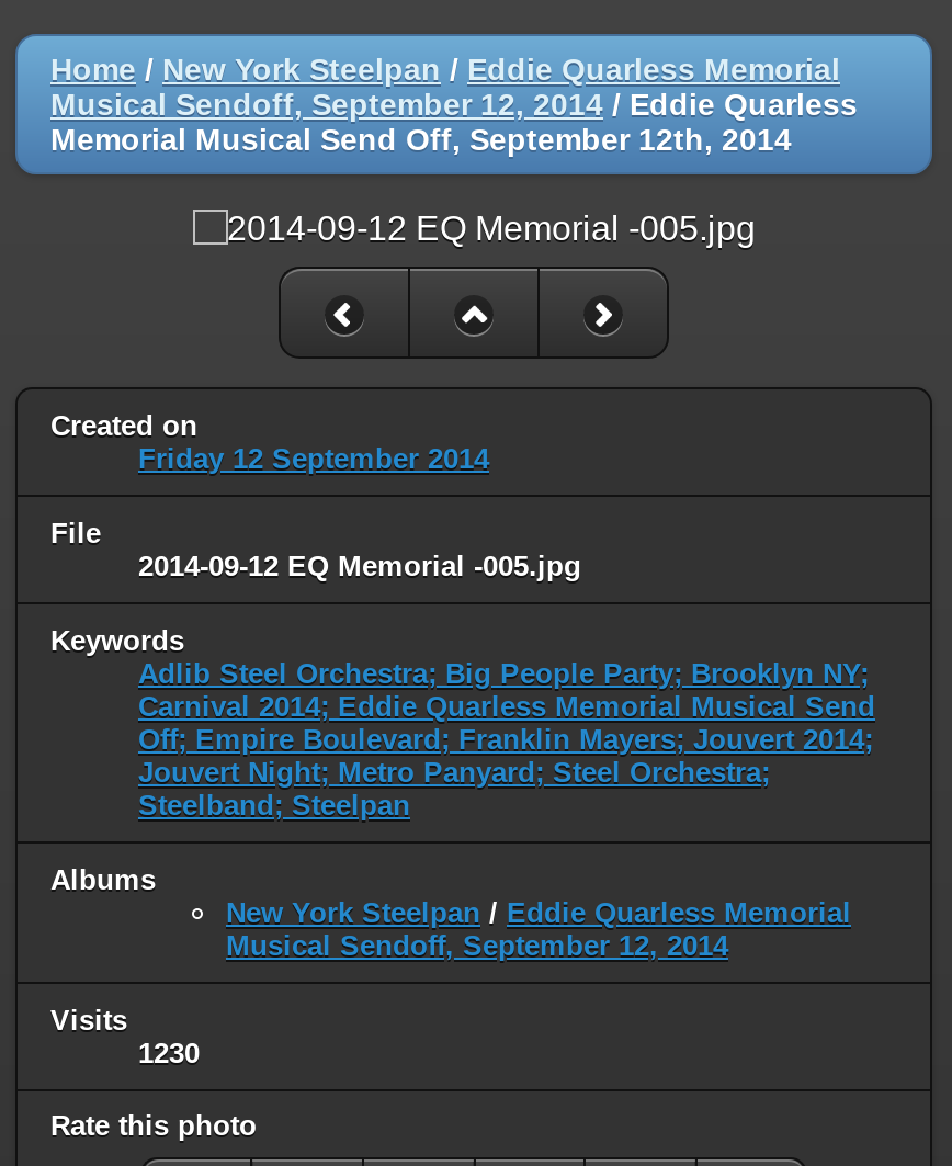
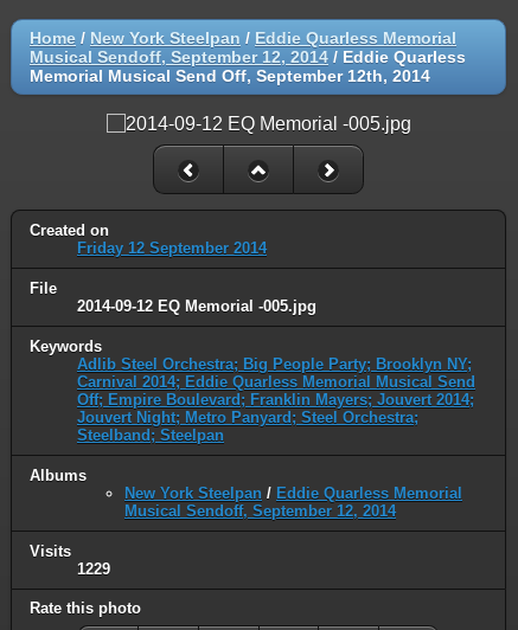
- 1230
+ 1229
